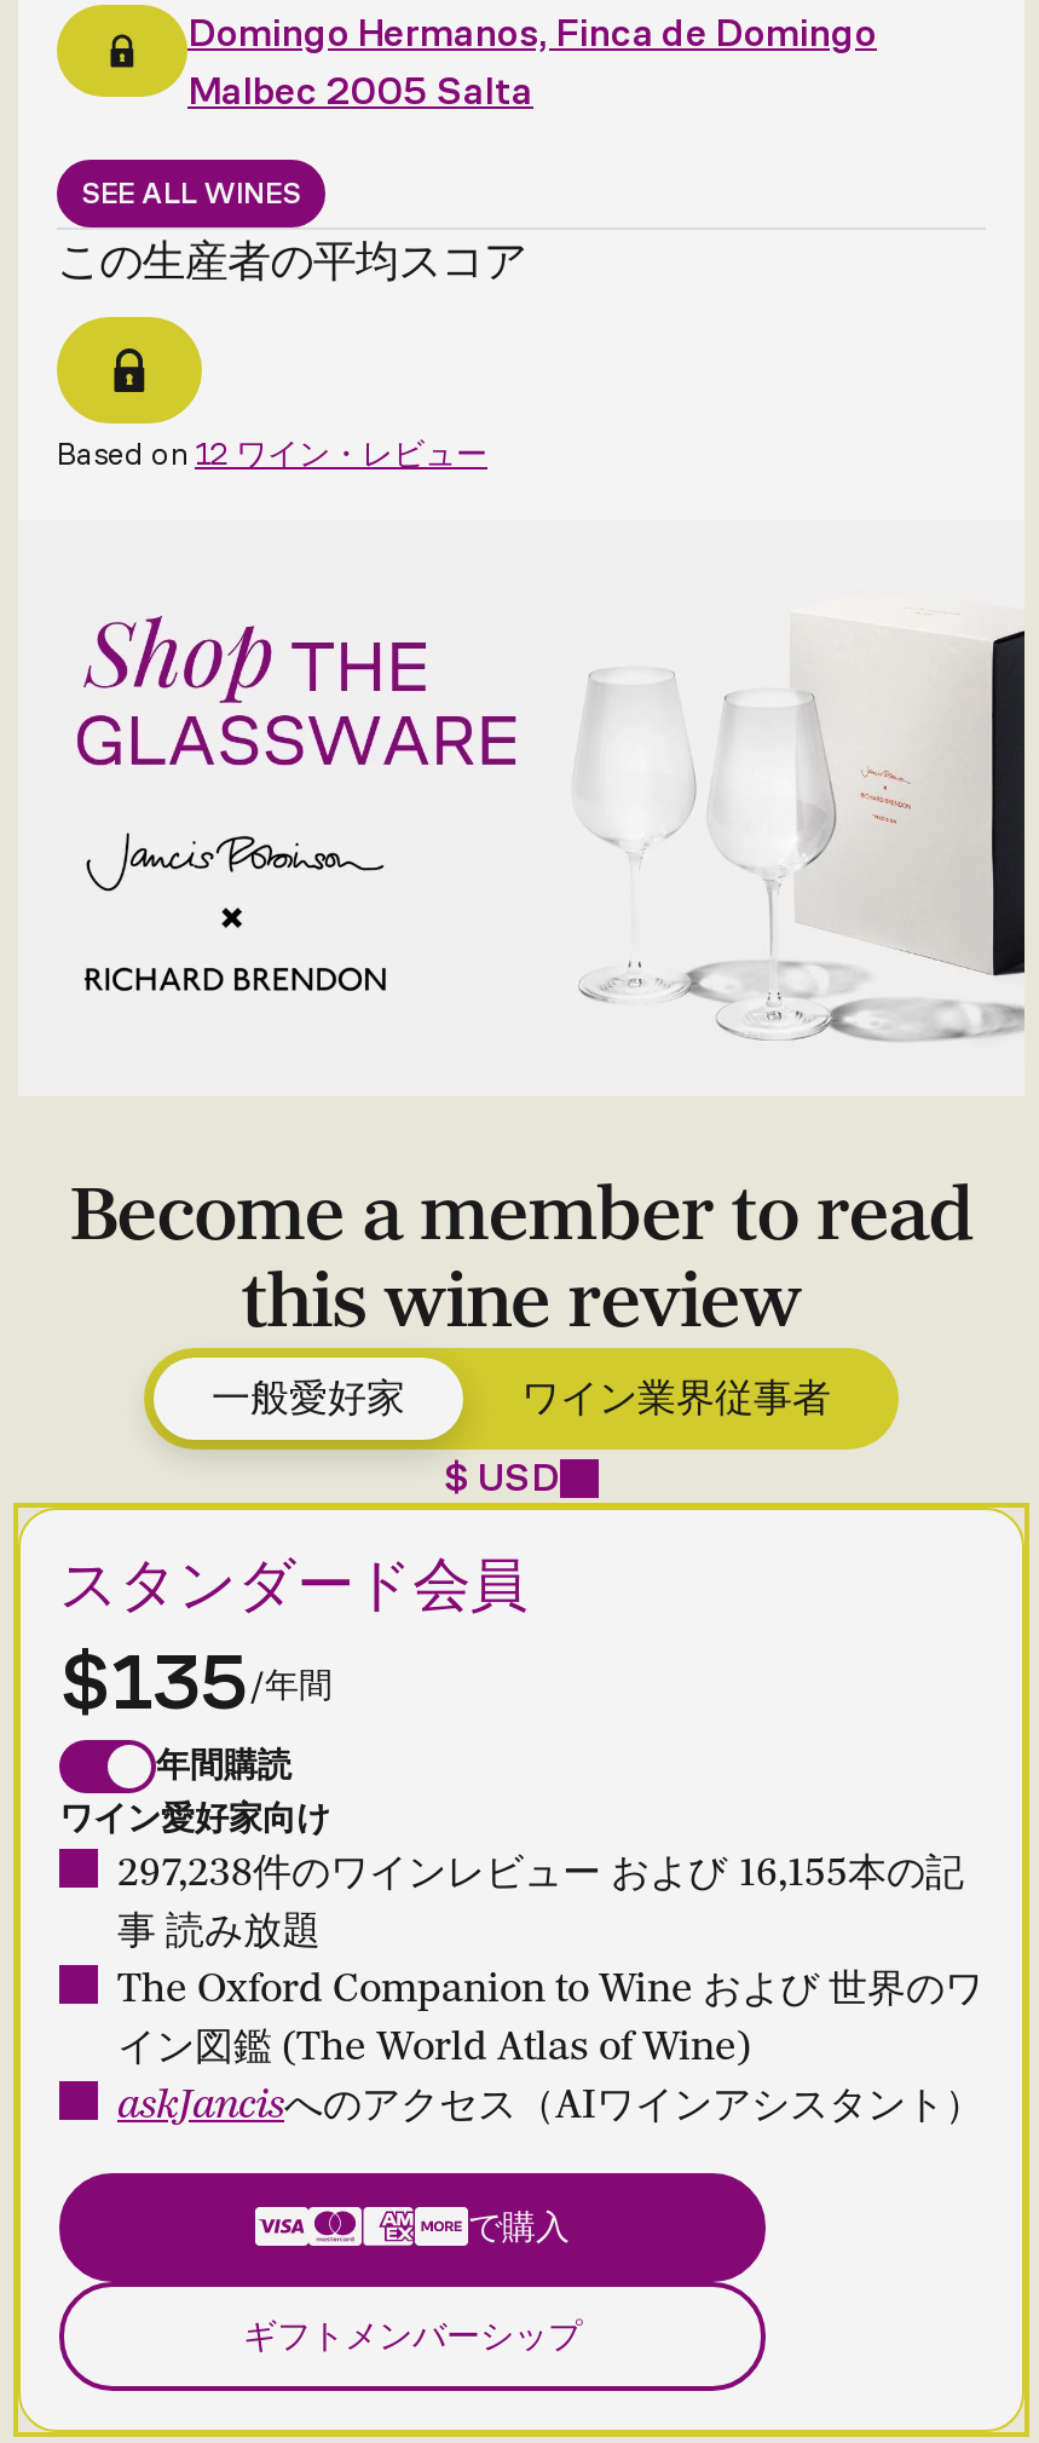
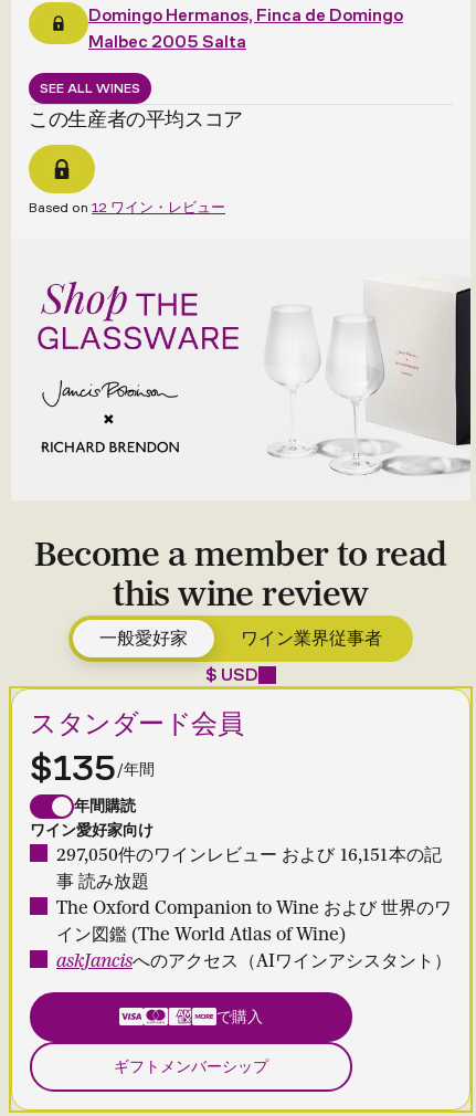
- 297,238件のワインレビュー および 16,155本の記
+ 297,050件のワインレビュー および 16,151本の記
